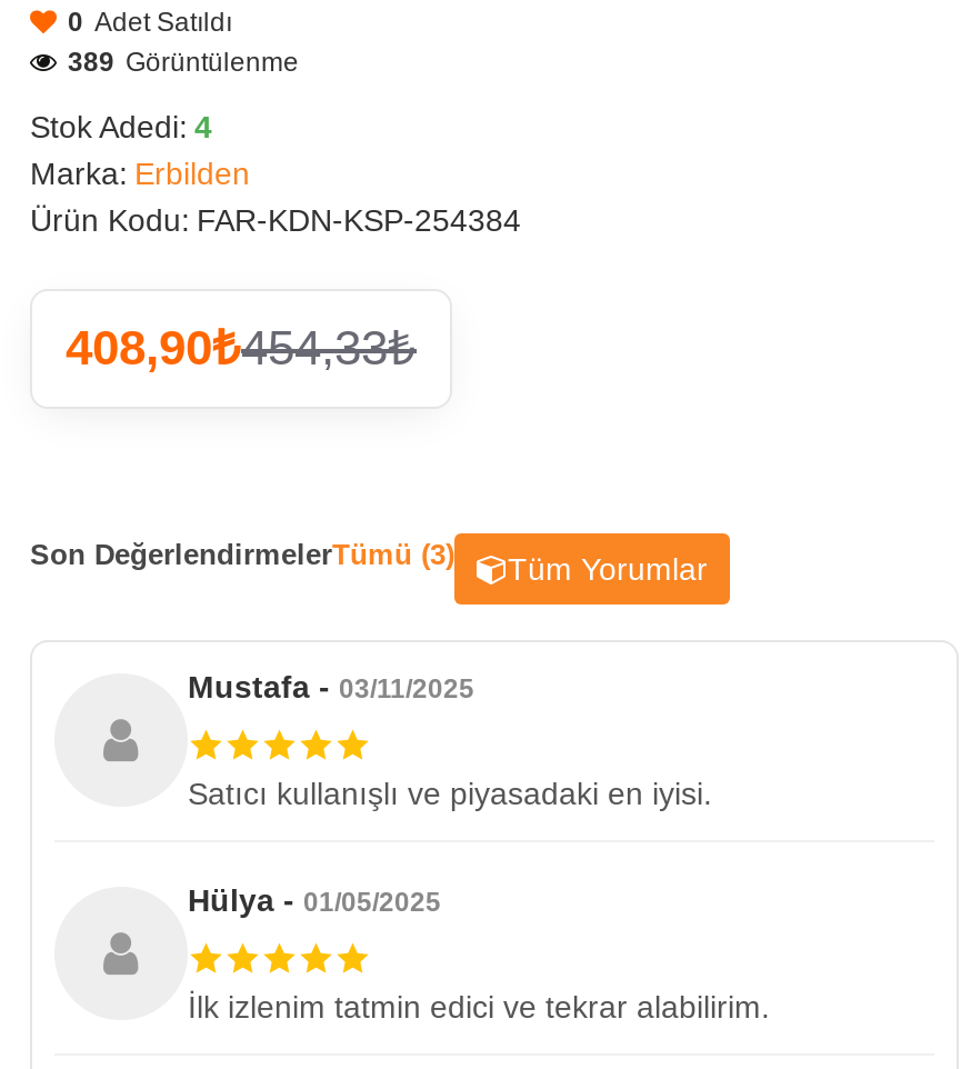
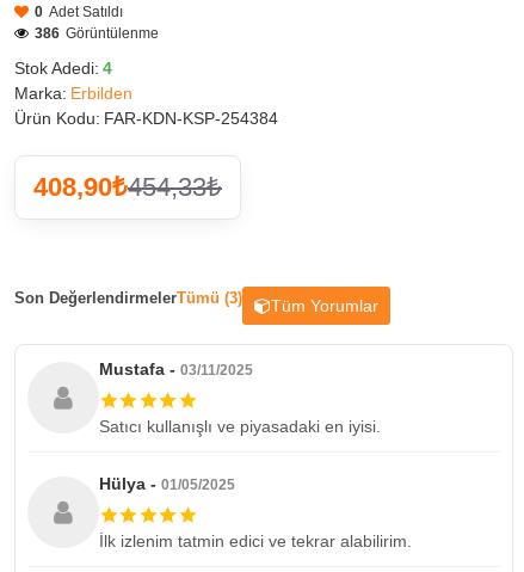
- 389 Görüntülenme
+ 386 Görüntülenme
